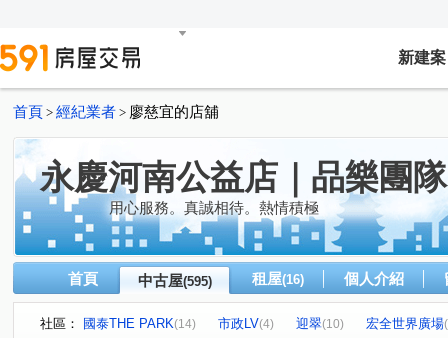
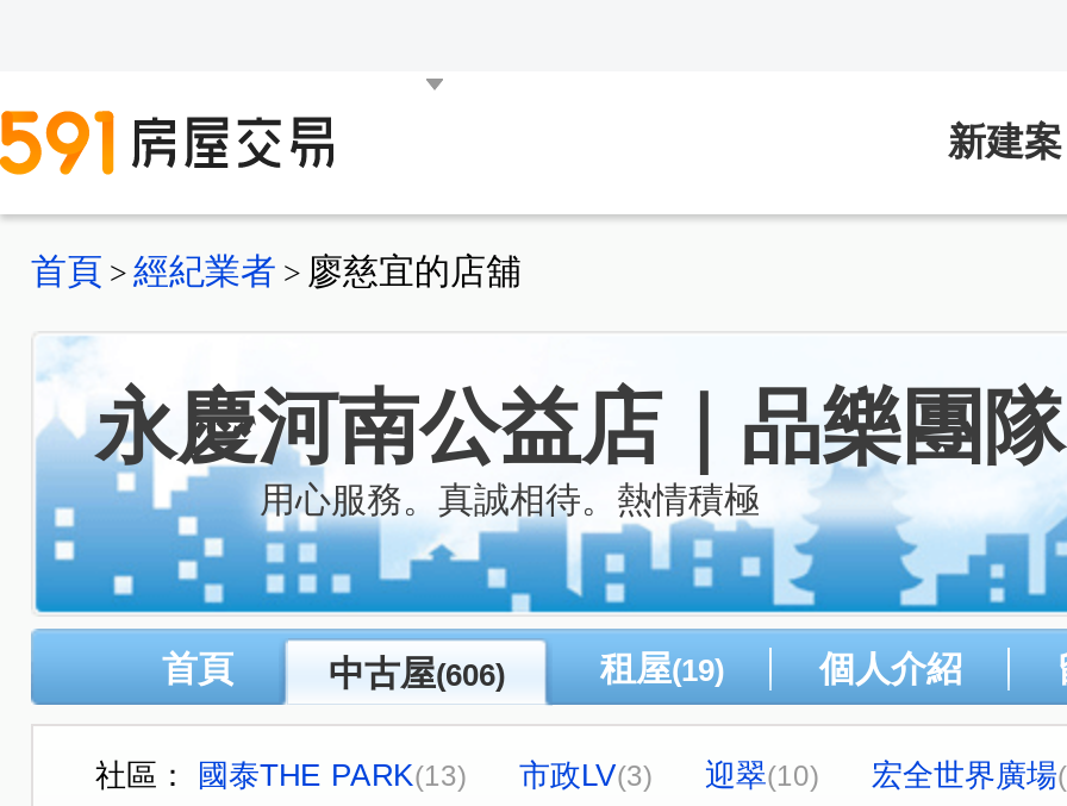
- 中古屋(595)
+ 中古屋(606)

- 租屋(16)
+ 租屋(19)

- 社區： 國泰THE PARK(14)
+ 社區： 國泰THE PARK(13)

- 市政LV(4)
+ 市政LV(3)
